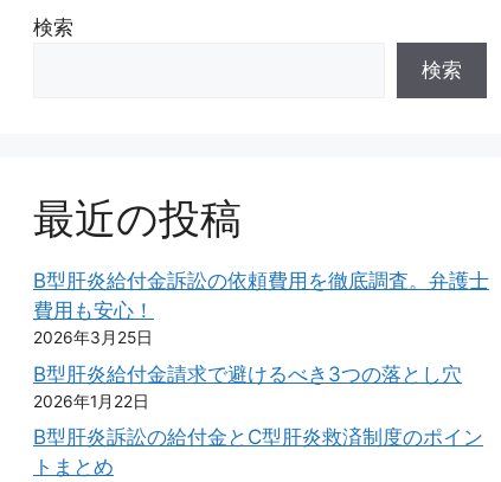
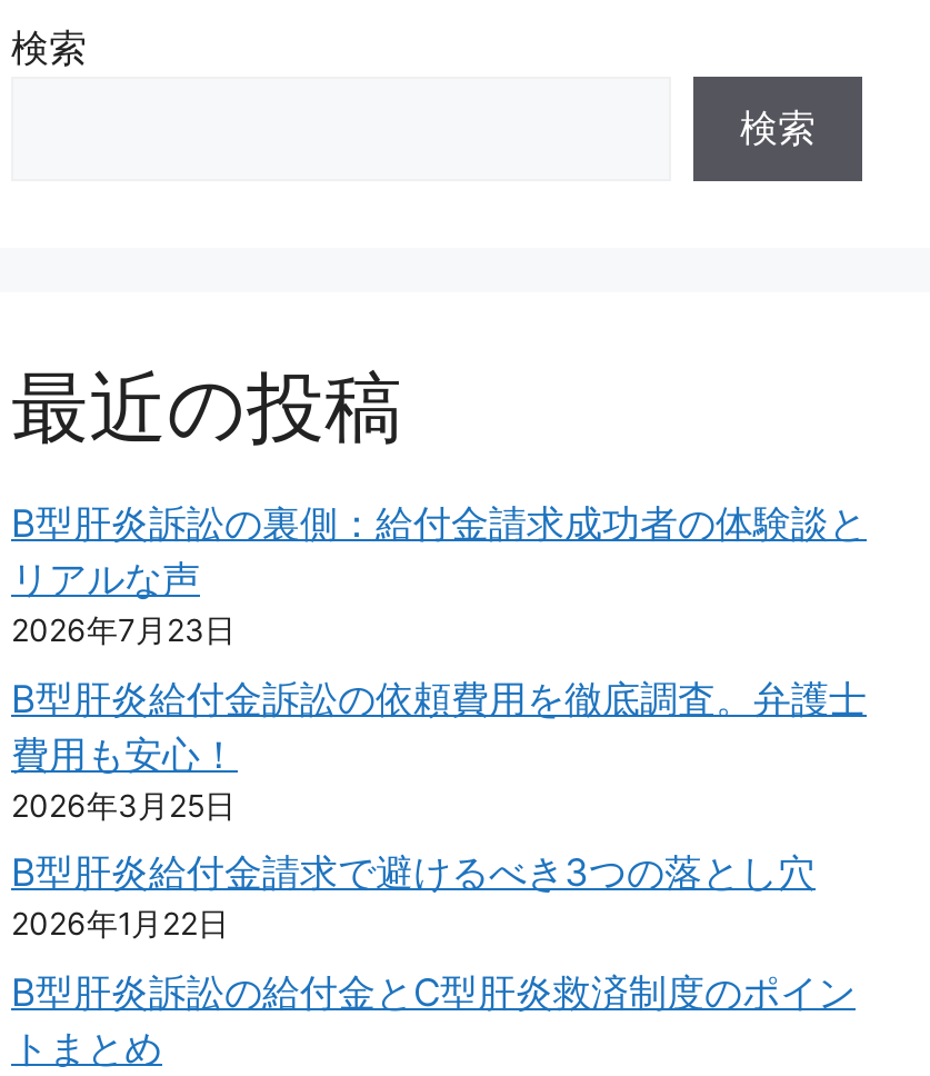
+ B型肝炎訴訟の裏側：給付金請求成功者の体験談と
+ リアルな声
+ 2026年7月23日
